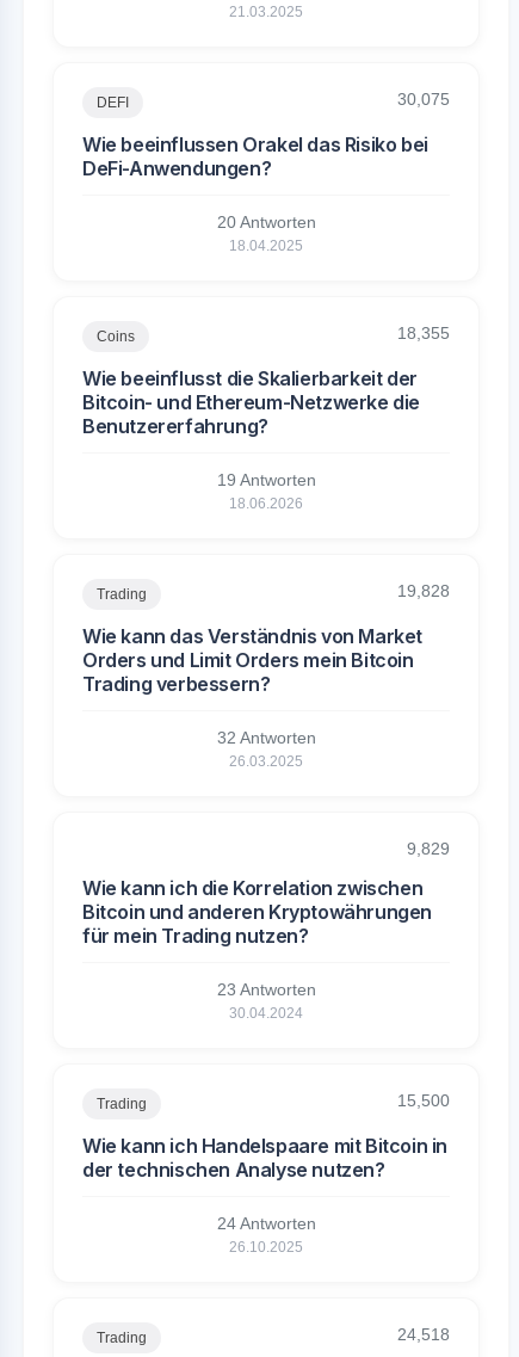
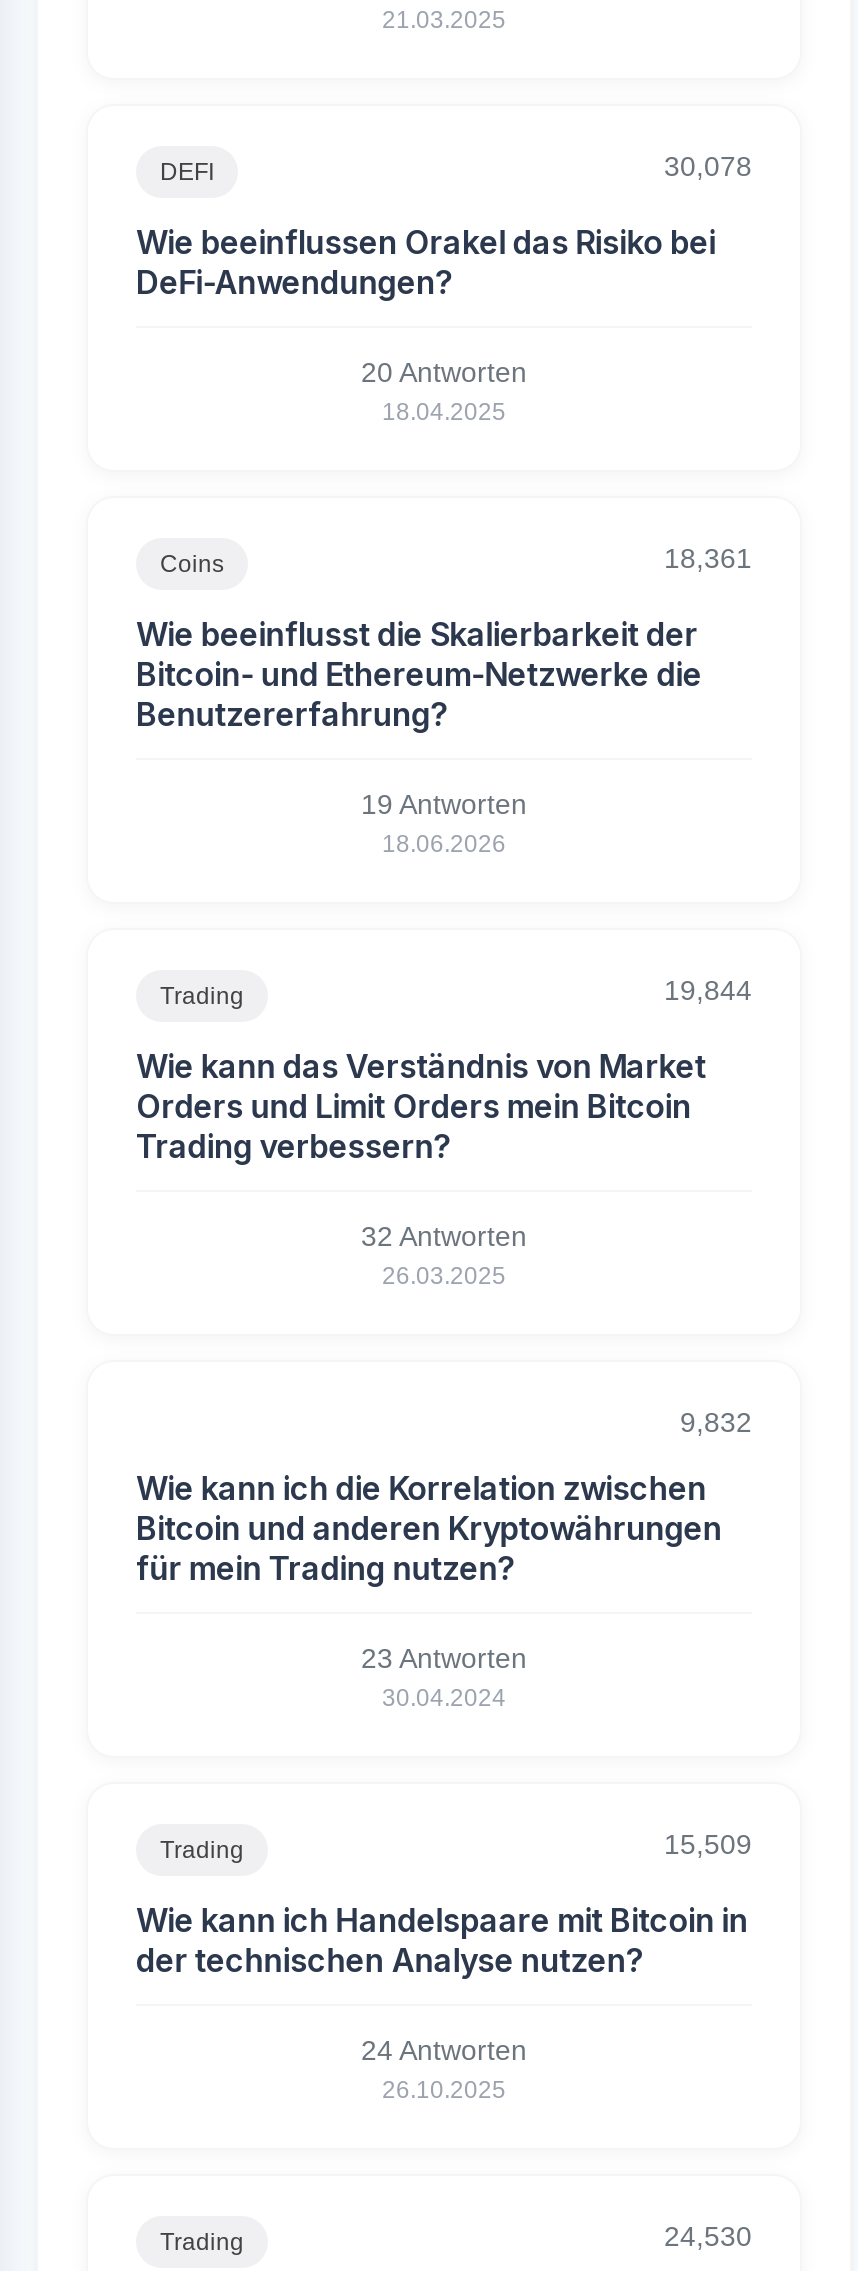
- 30,075
+ 30,078

- 18,355
+ 18,361

- 19,828
+ 19,844

- 9,829
+ 9,832

- 15,500
+ 15,509

- 24,518
+ 24,530
